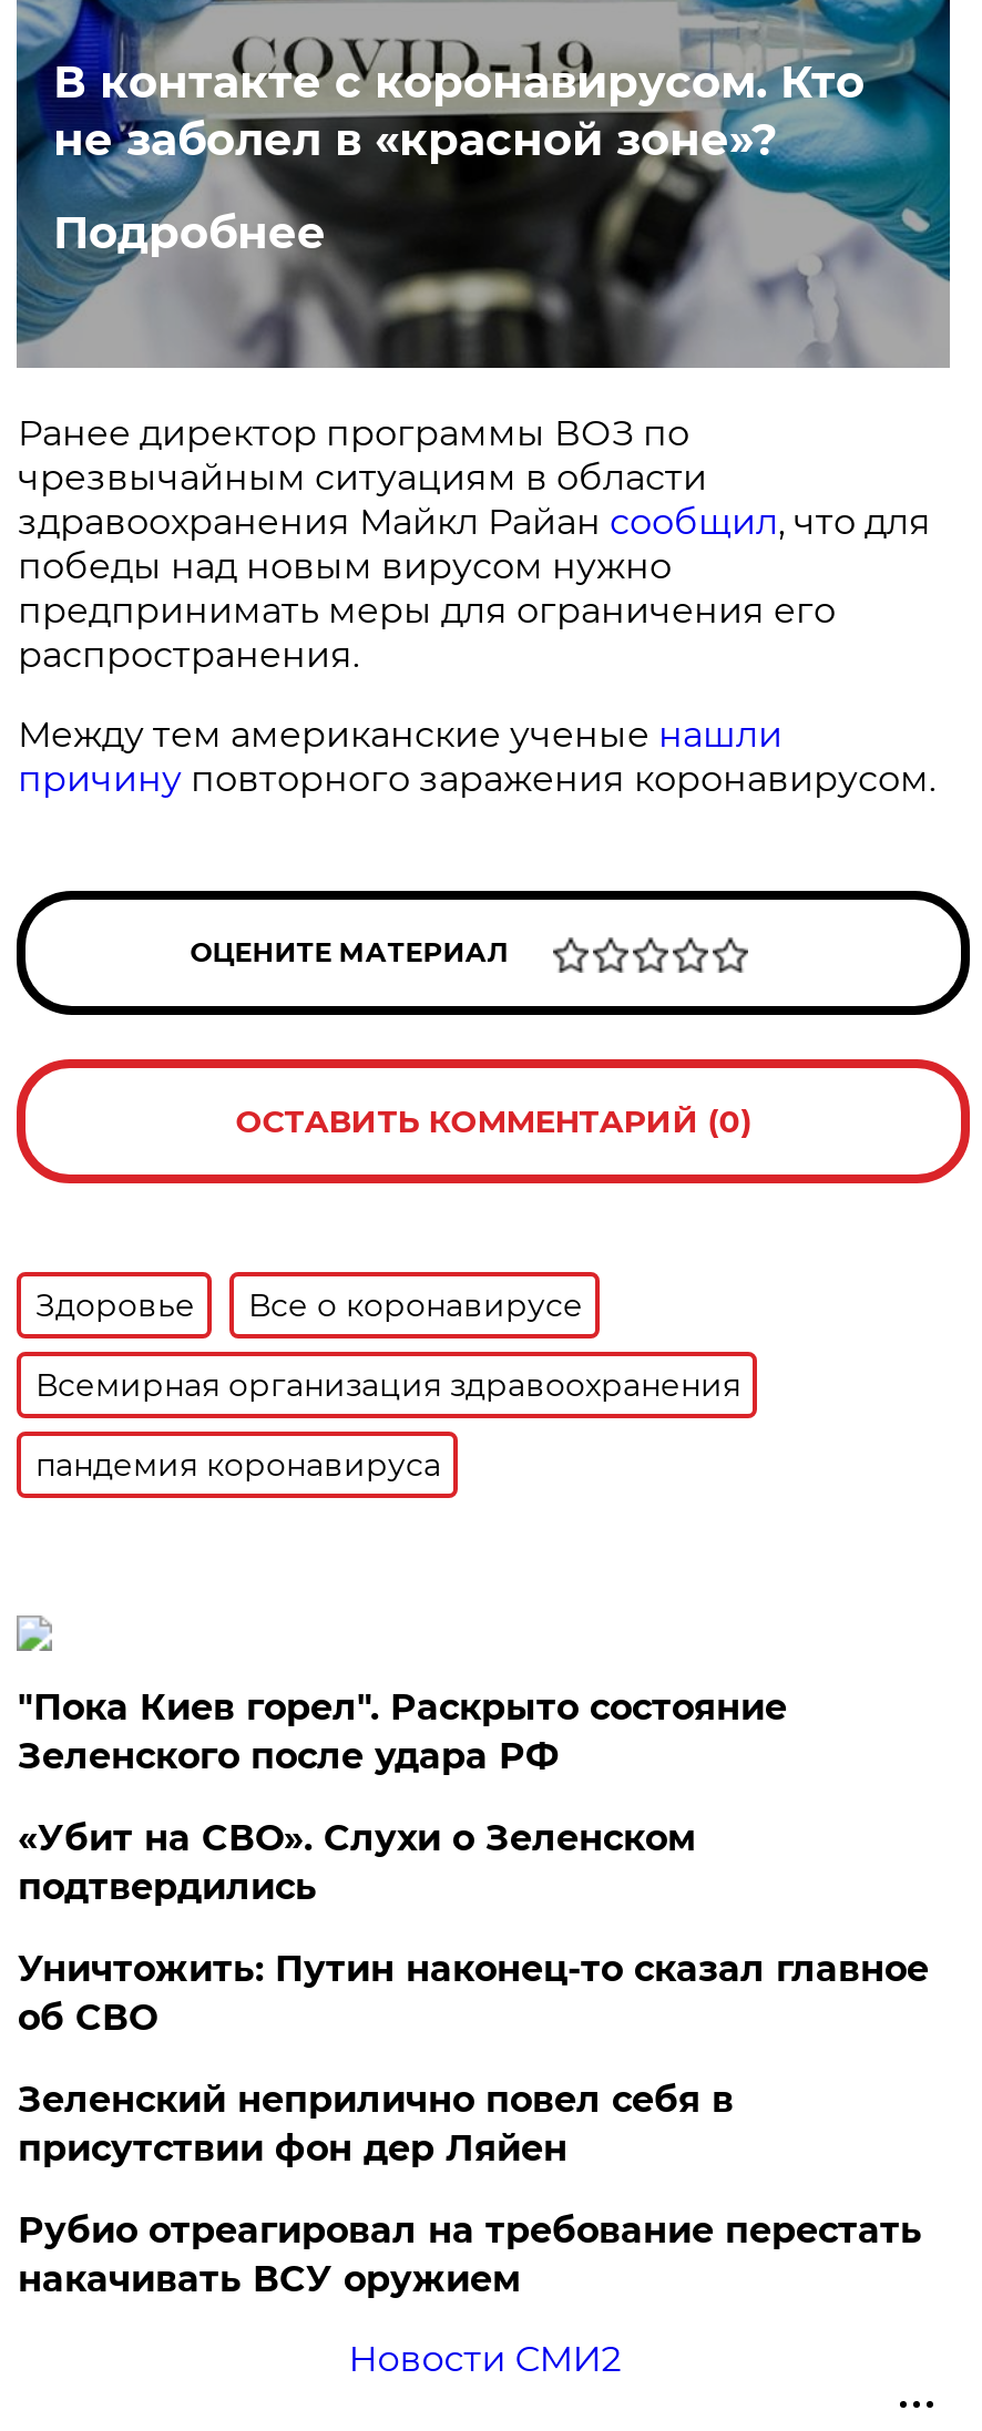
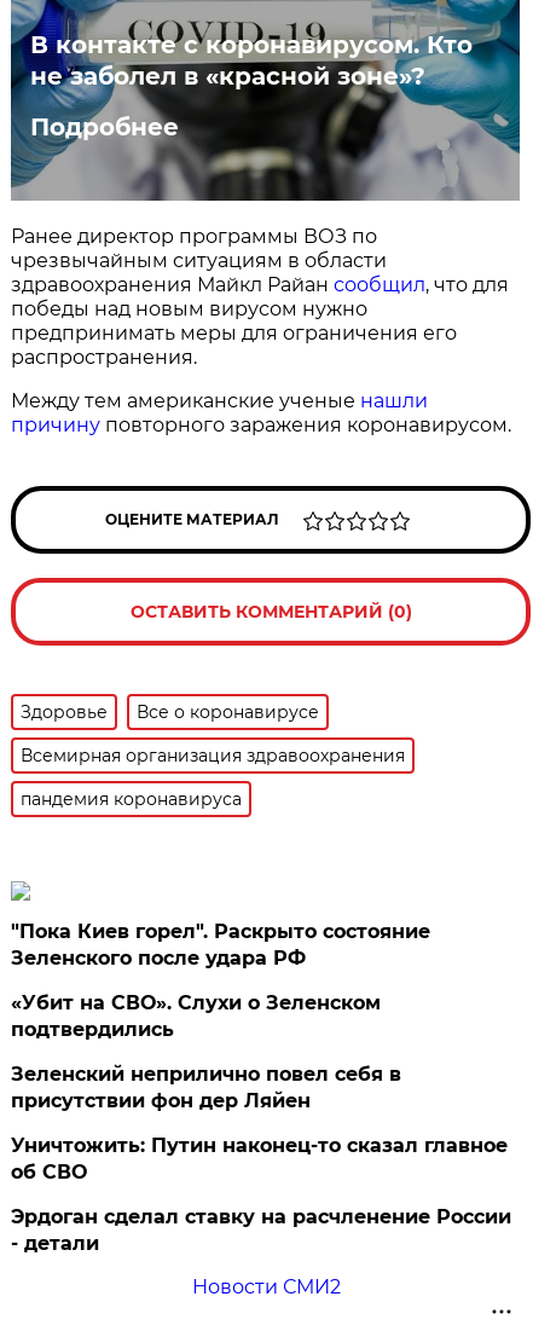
moved down: Уничтожить: Путин наконец-то сказал главное | об СВО

moved up: Зеленский неприлично повел cебя в | присутствии фон дер Ляйен

- Рубио отреагировал на требование перестать
- накачивать ВСУ оружием
+ Эрдоган сделал ставку на расчленение России
+ - детали
